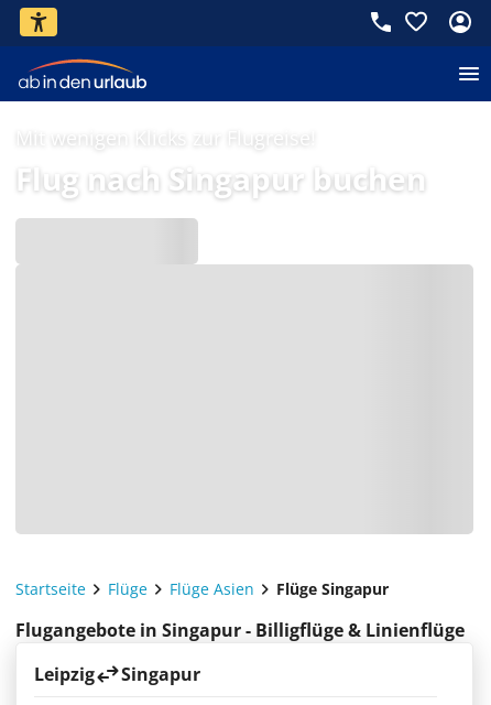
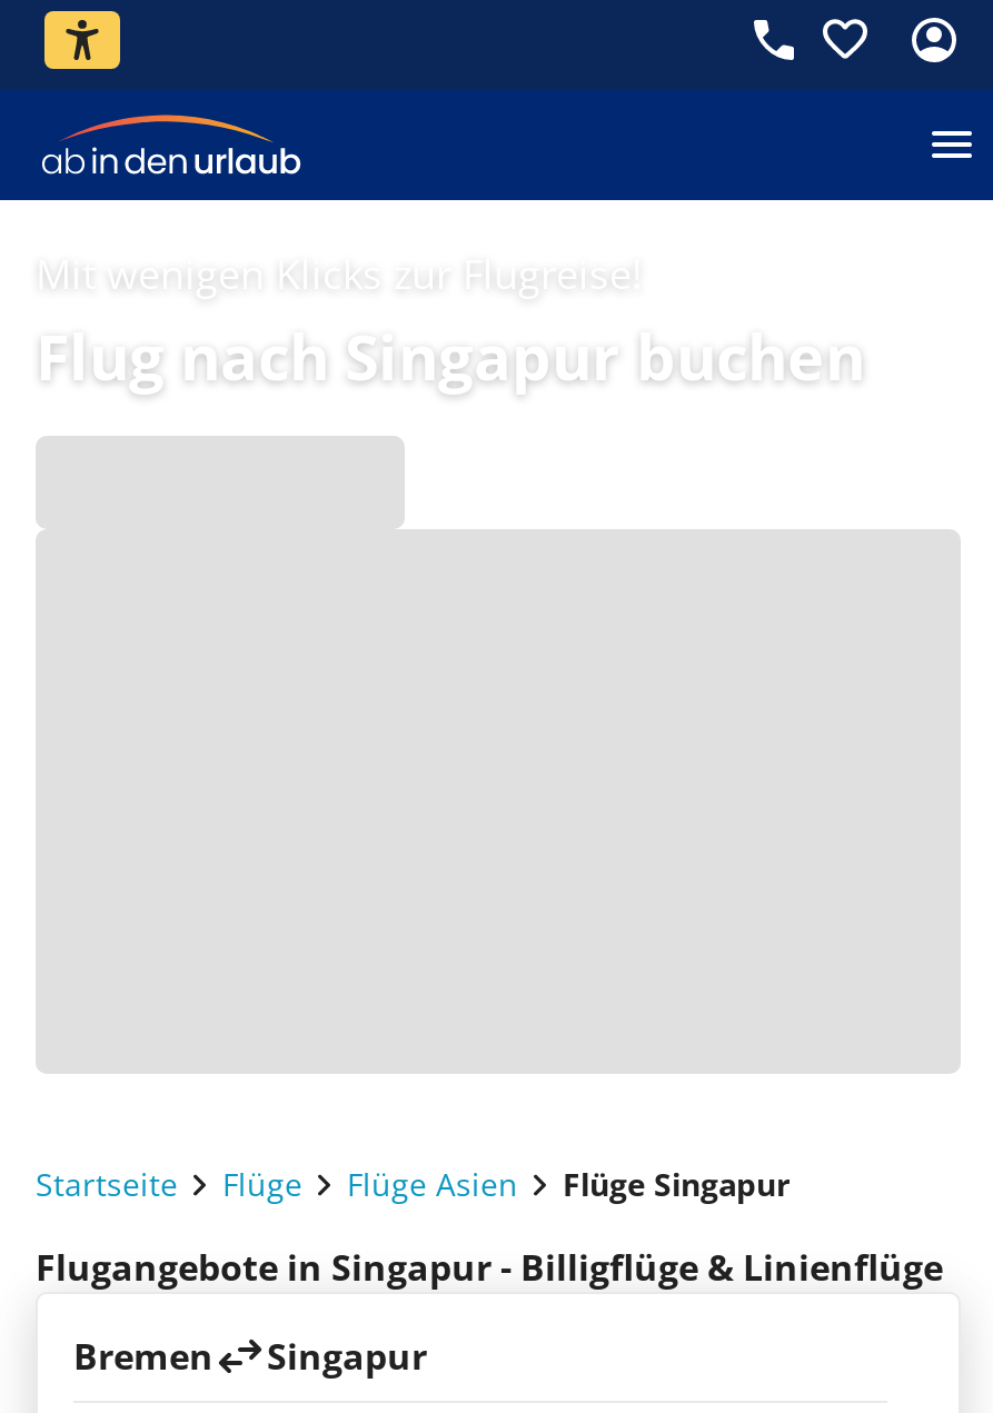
- Leipzig
+ Bremen
